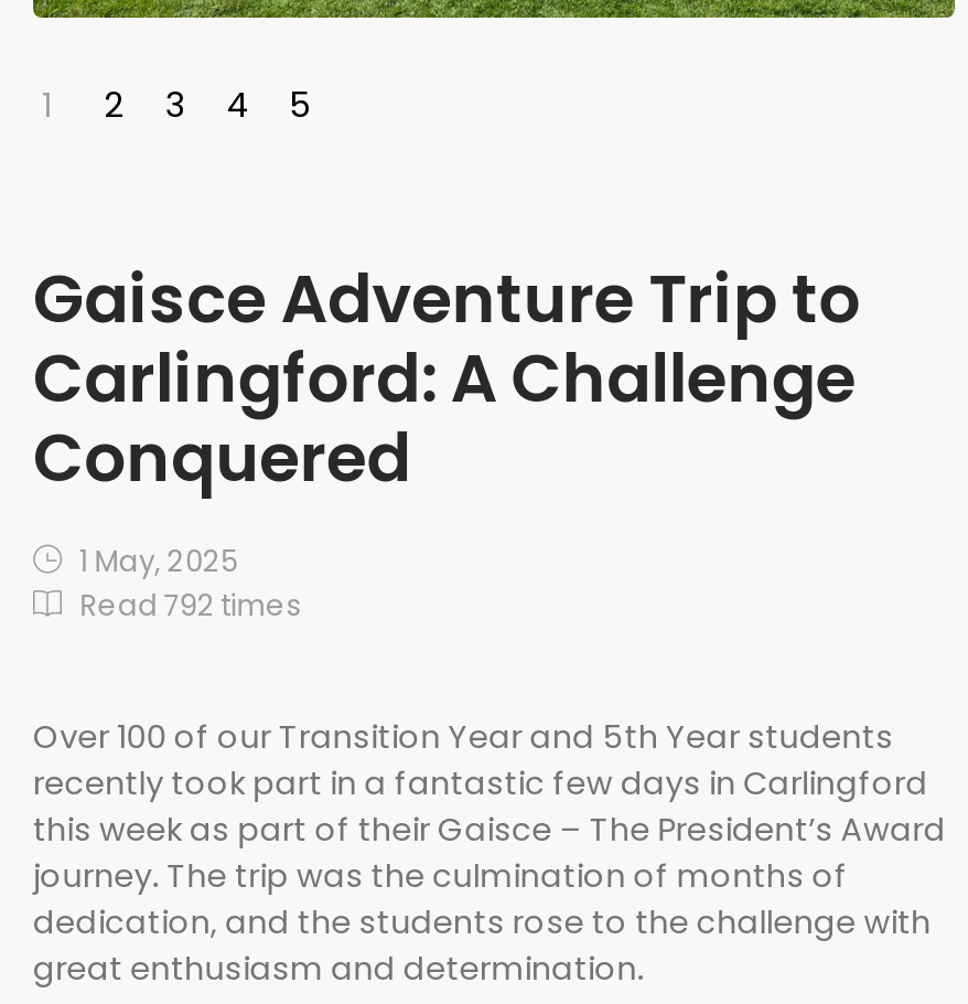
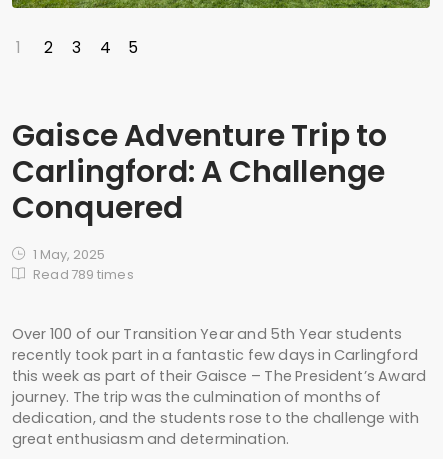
- Read 792 times
+ Read 789 times
